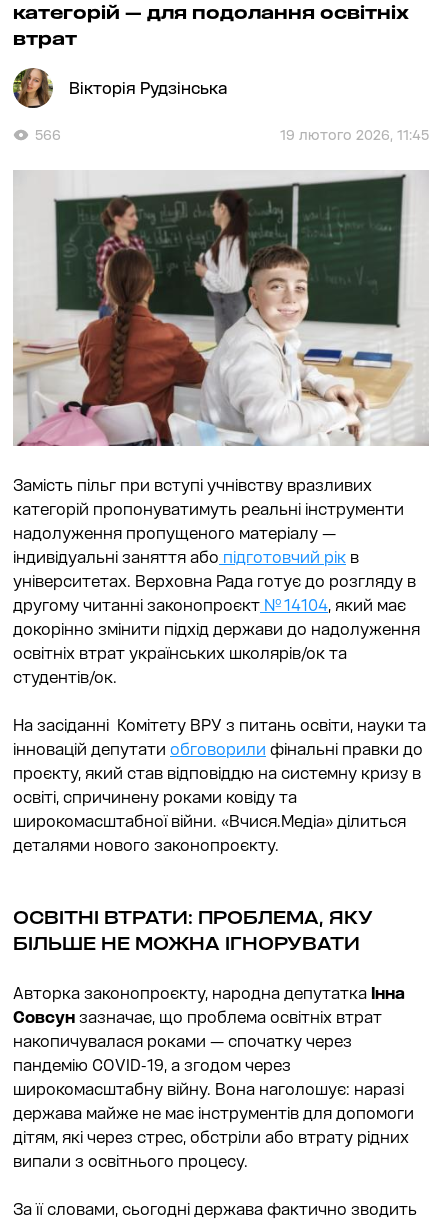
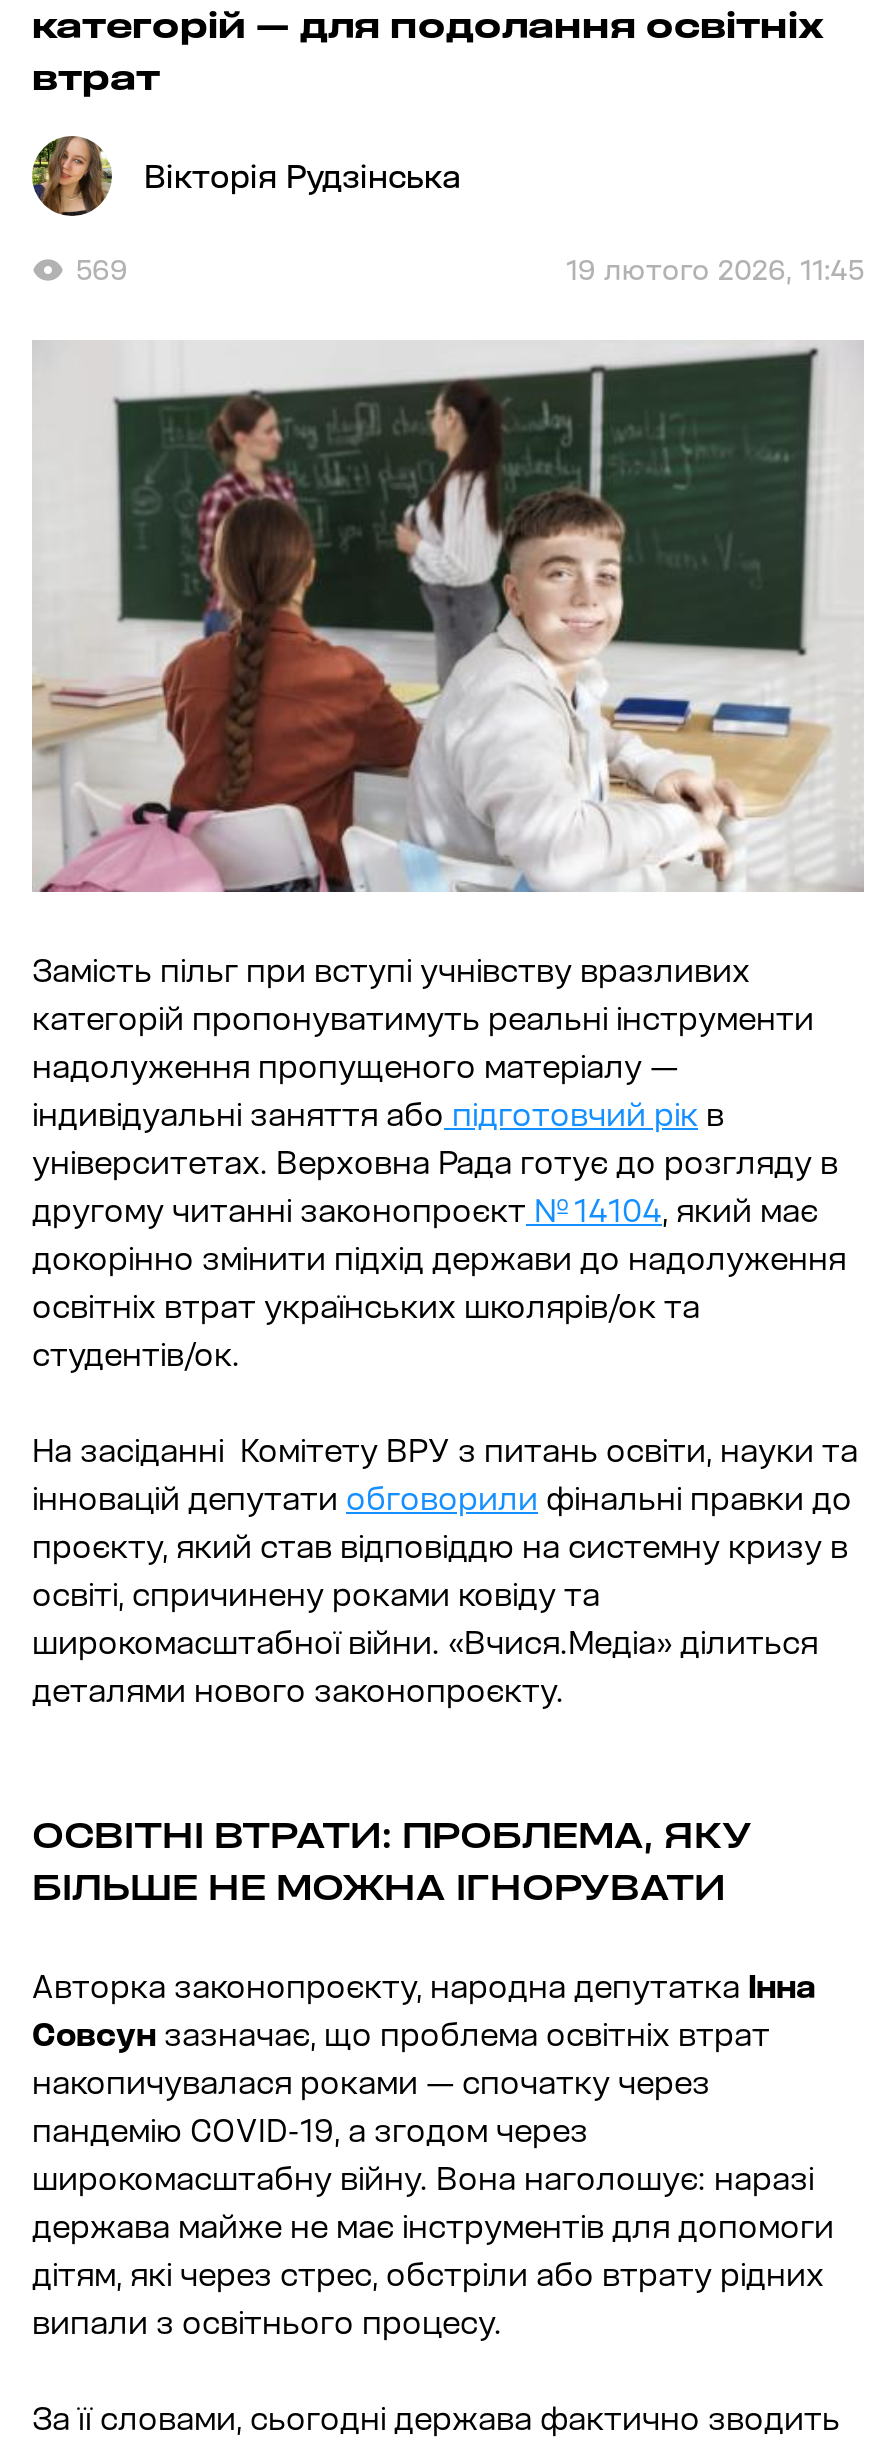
- 566
+ 569
